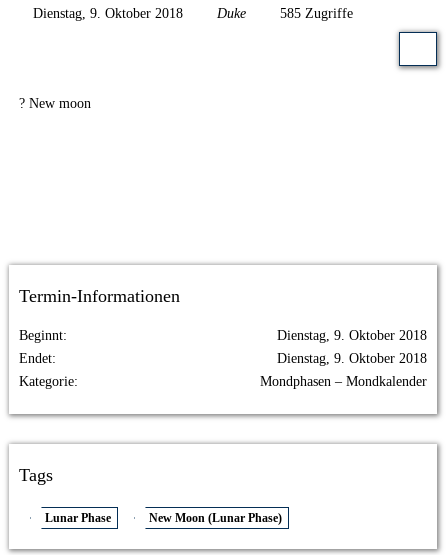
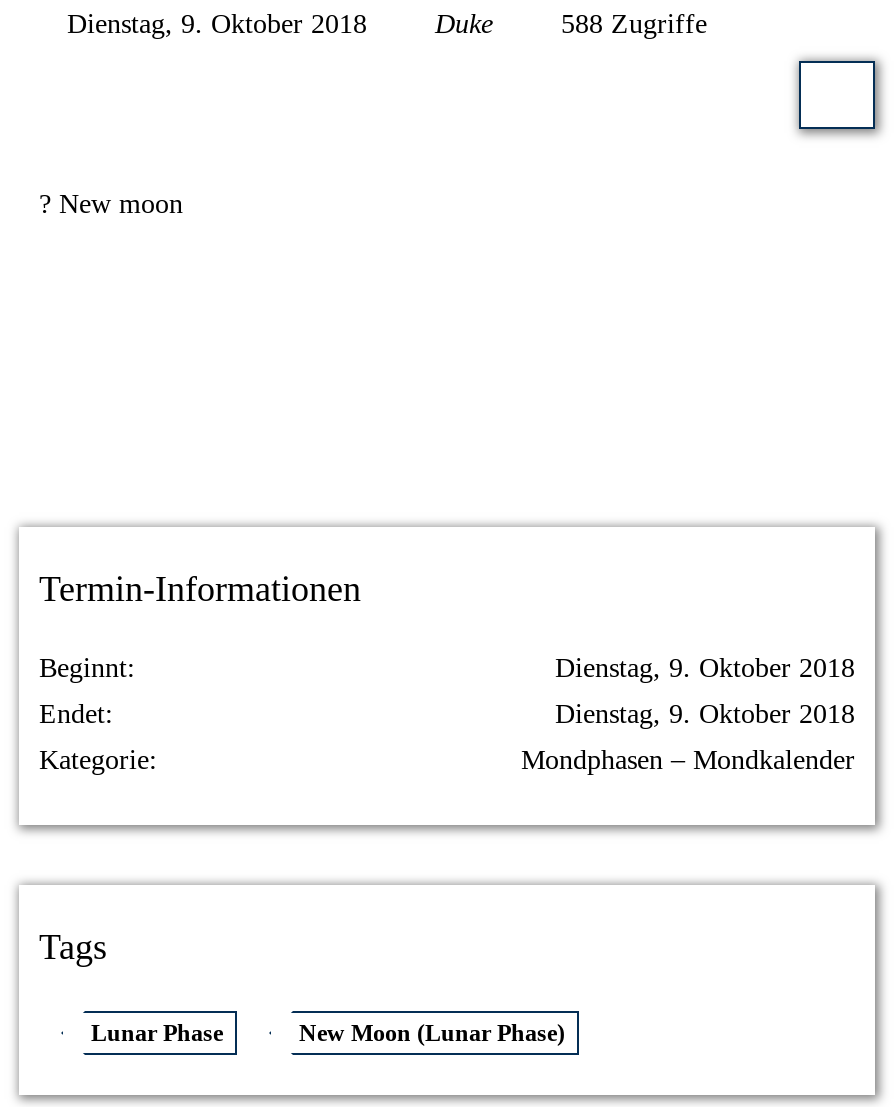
- Duke 585 Zugriffe
+ Duke 588 Zugriffe
